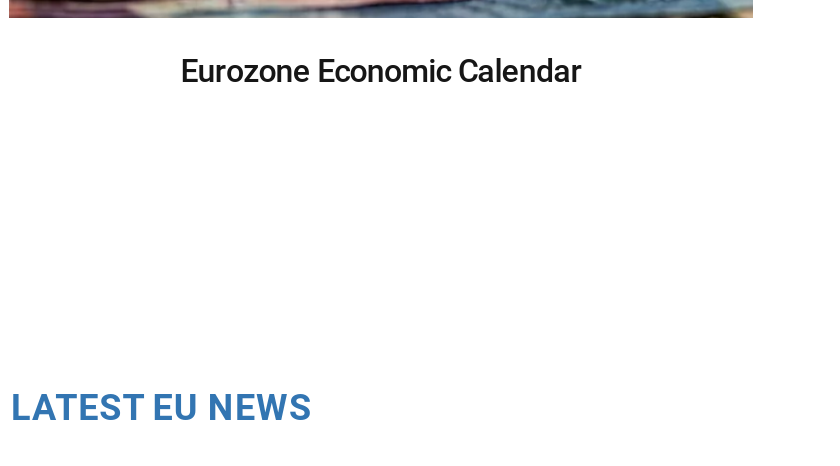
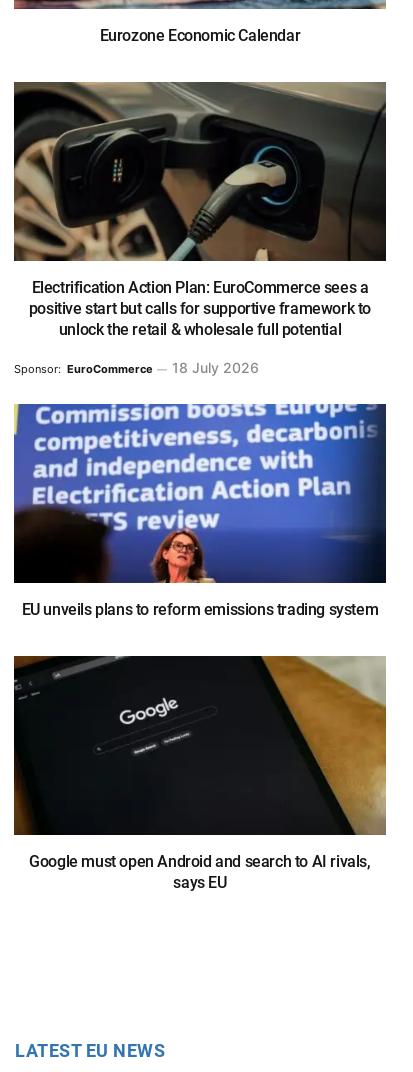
+ [image]
+ Electrification Action Plan: EuroCommerce sees a
+ positive start but calls for supportive framework to
+ unlock the retail & wholesale full potential
+ Sponsor: EuroCommerce
+ 18 July 2026

+ [image]
+ EU unveils plans to reform emissions trading system

+ [image]
+ Google must open Android and search to AI rivals,
+ says EU
